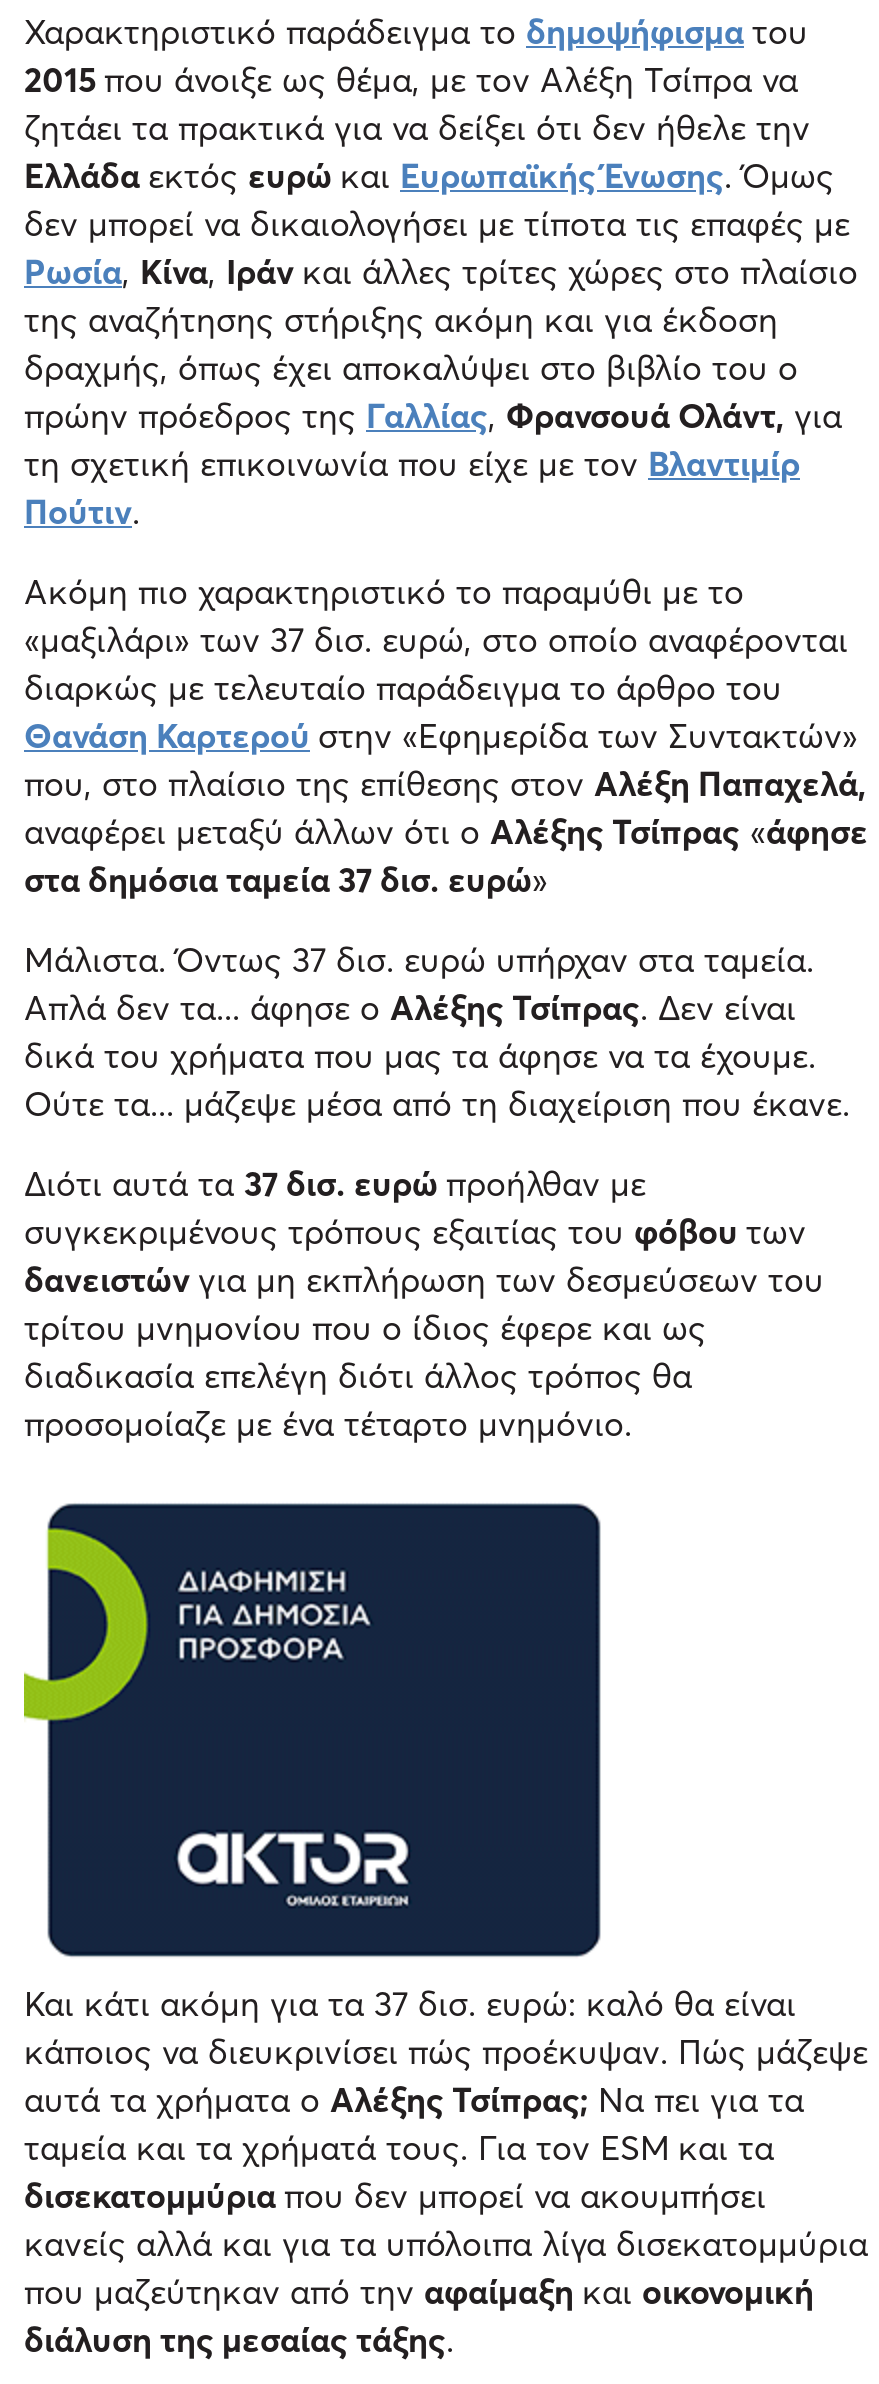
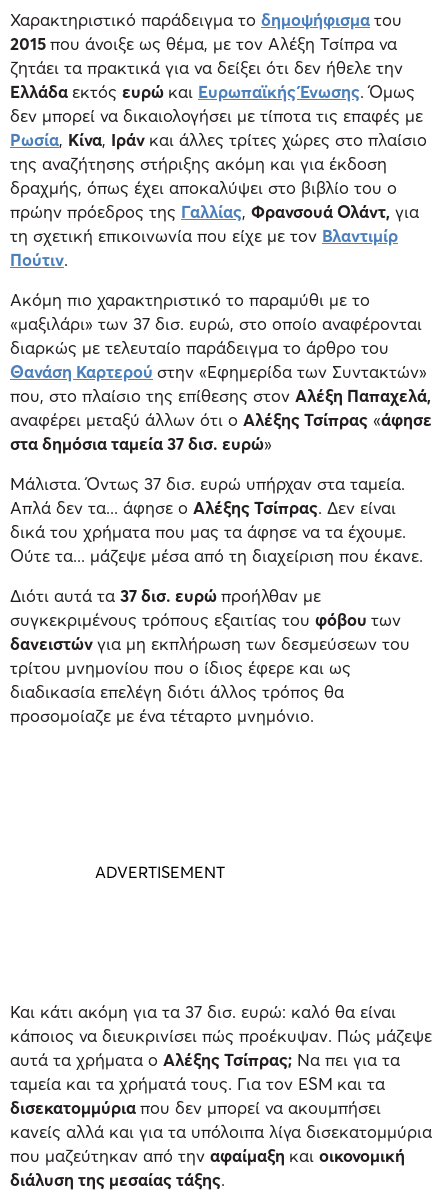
- [image]
